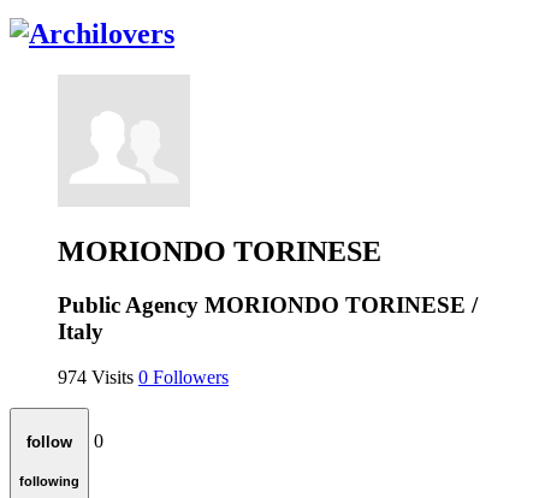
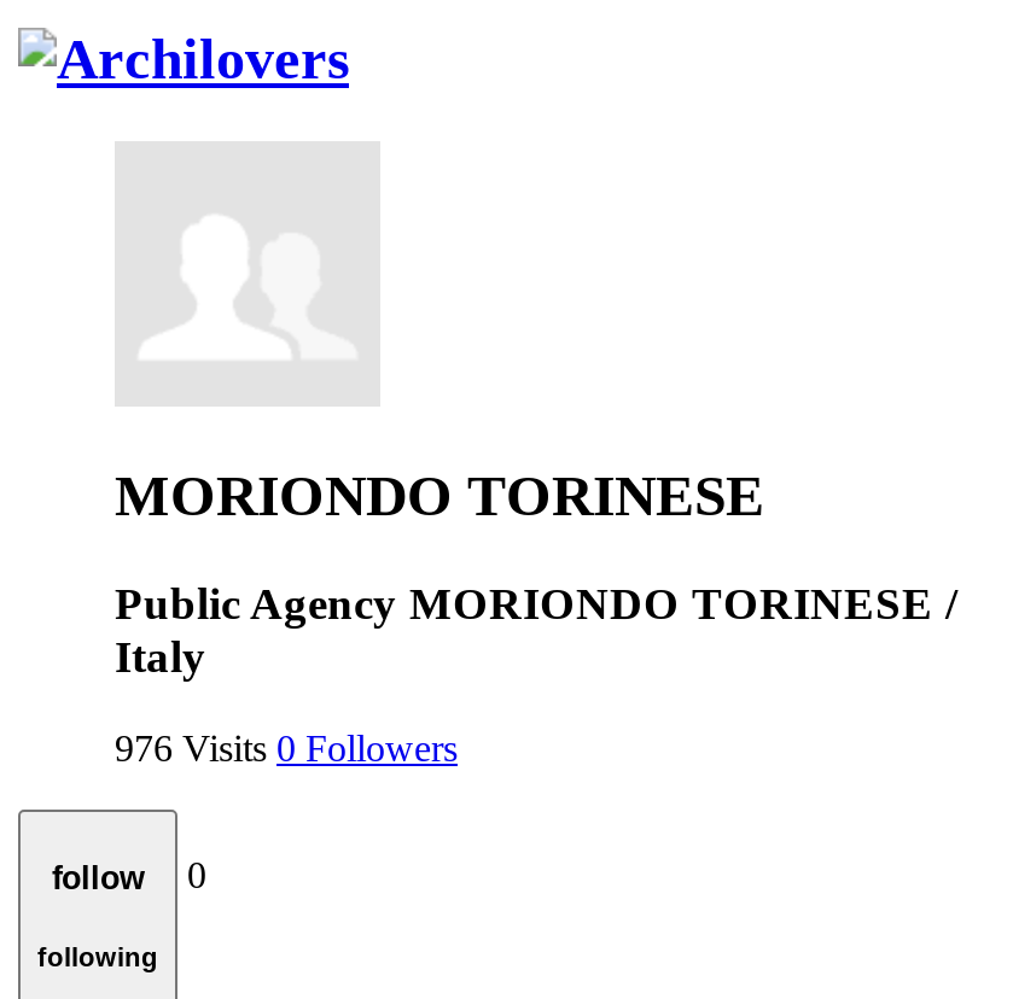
- 974 Visits 0 Followers
+ 976 Visits 0 Followers
